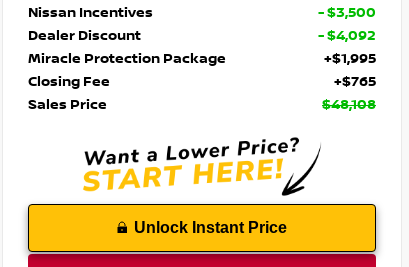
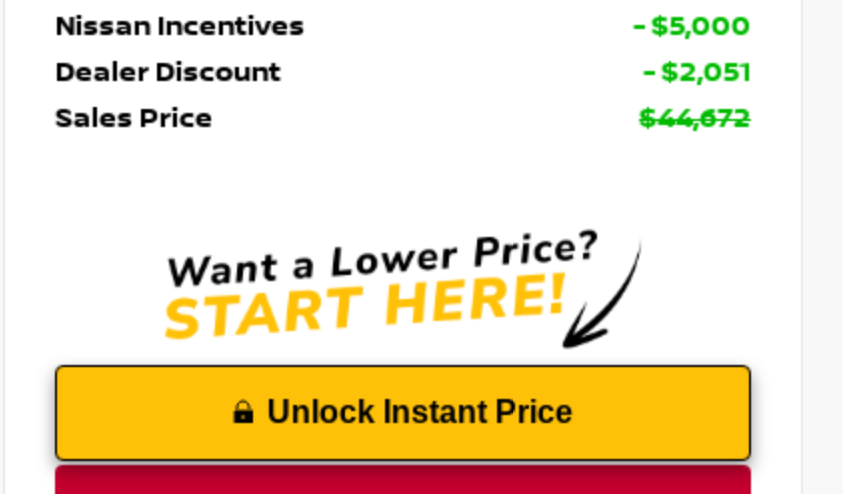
- - $3,500
+ - $5,000

- - $4,092
- Miracle Protection Package
- +$1,995
- Closing Fee
- +$765
+ - $2,051

moved up: Sales Price

- $48,108
+ $44,672
